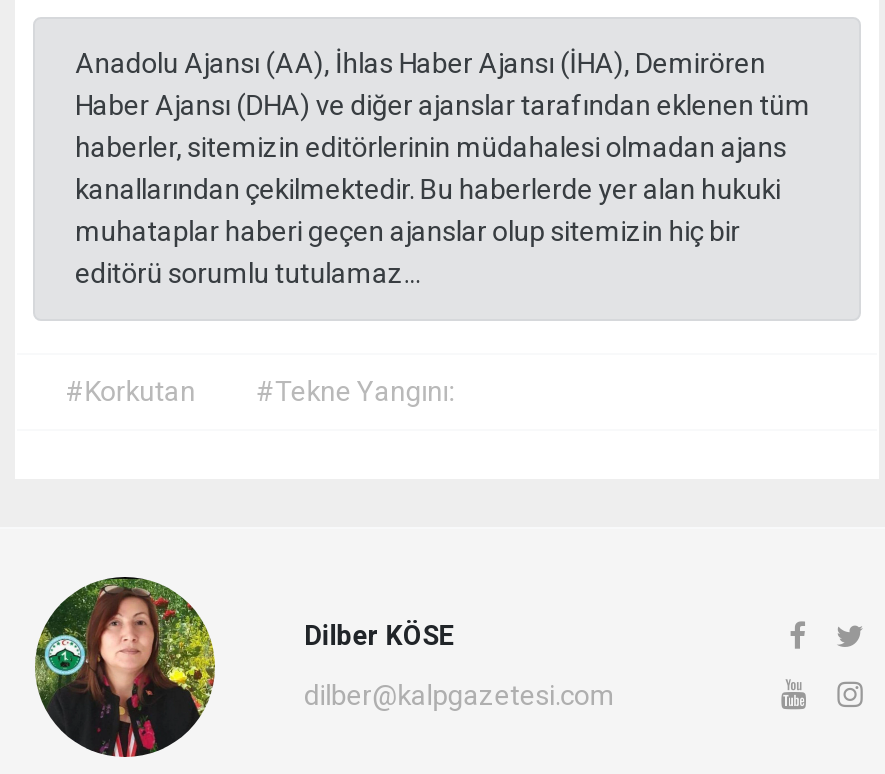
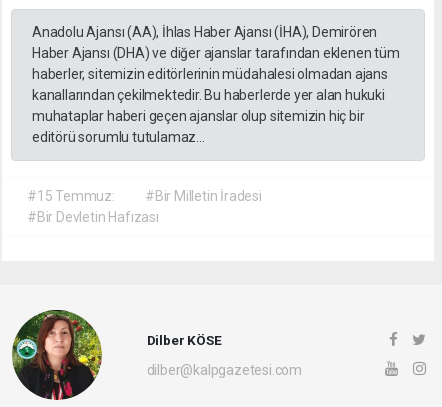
- #Korkutan
- #Tekne Yangını:
+ #15 Temmuz:
+ #Bir Milletin İradesi
+ #Bir Devletin Hafızası
